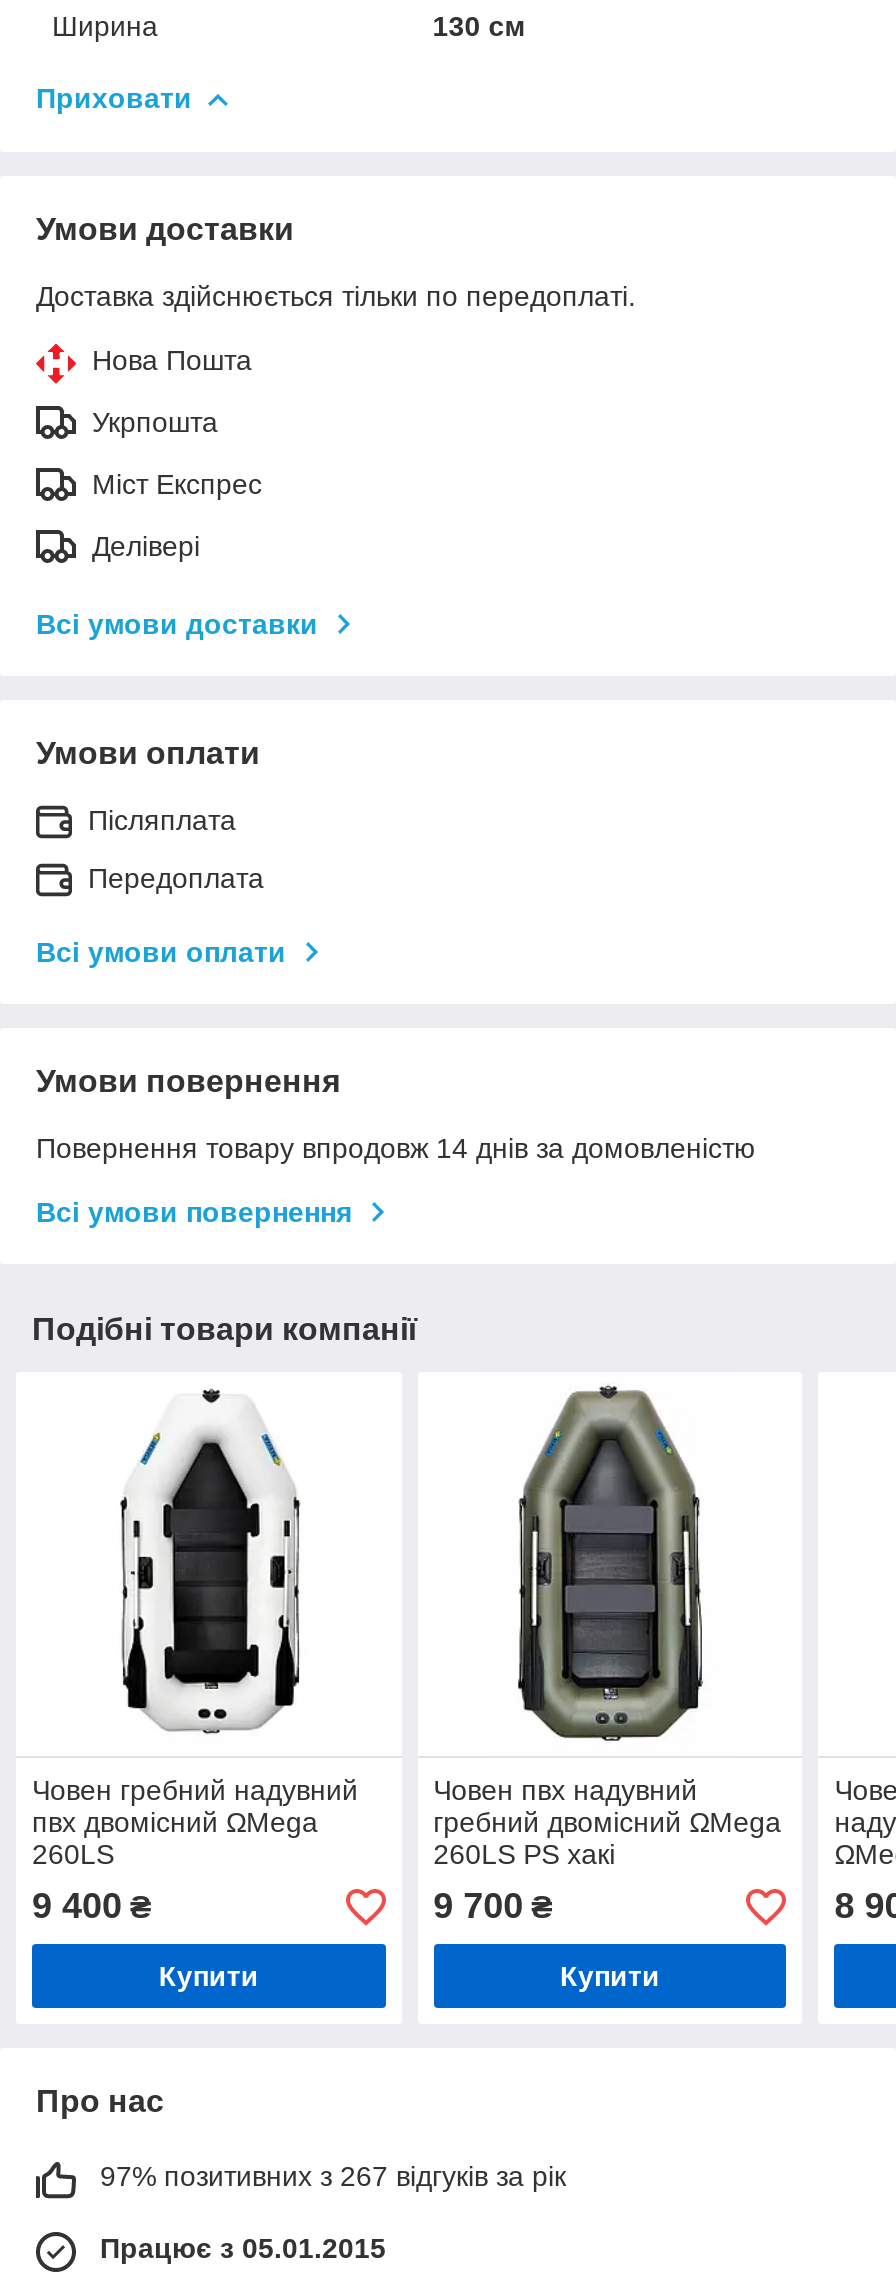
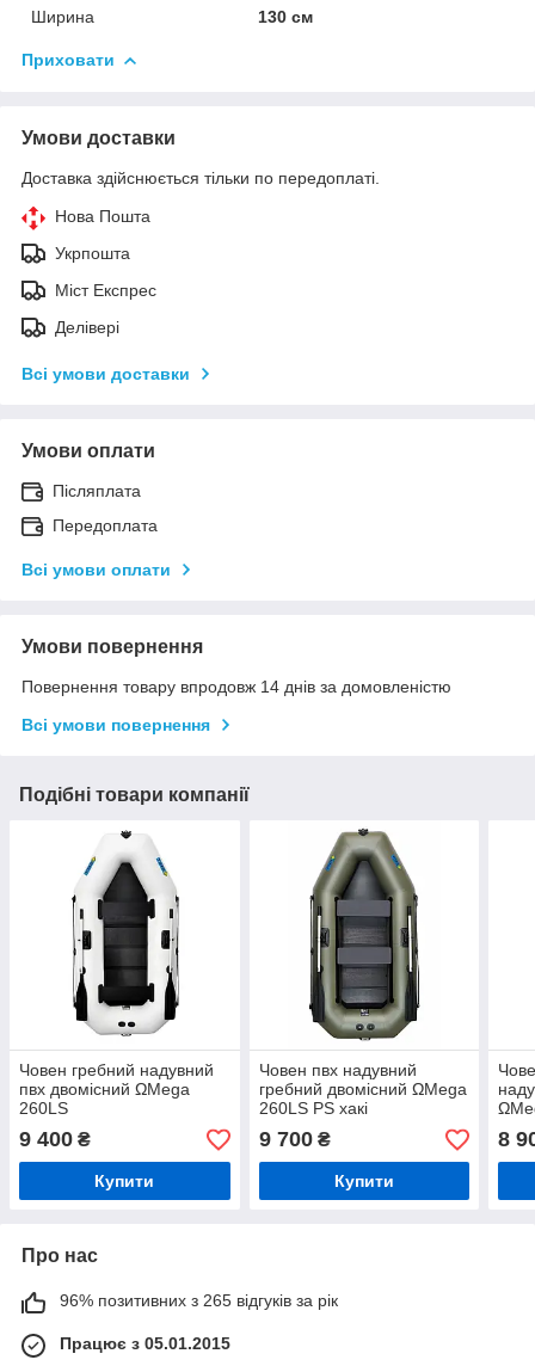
- 97% позитивних з 267 відгуків за рік
+ 96% позитивних з 265 відгуків за рік
